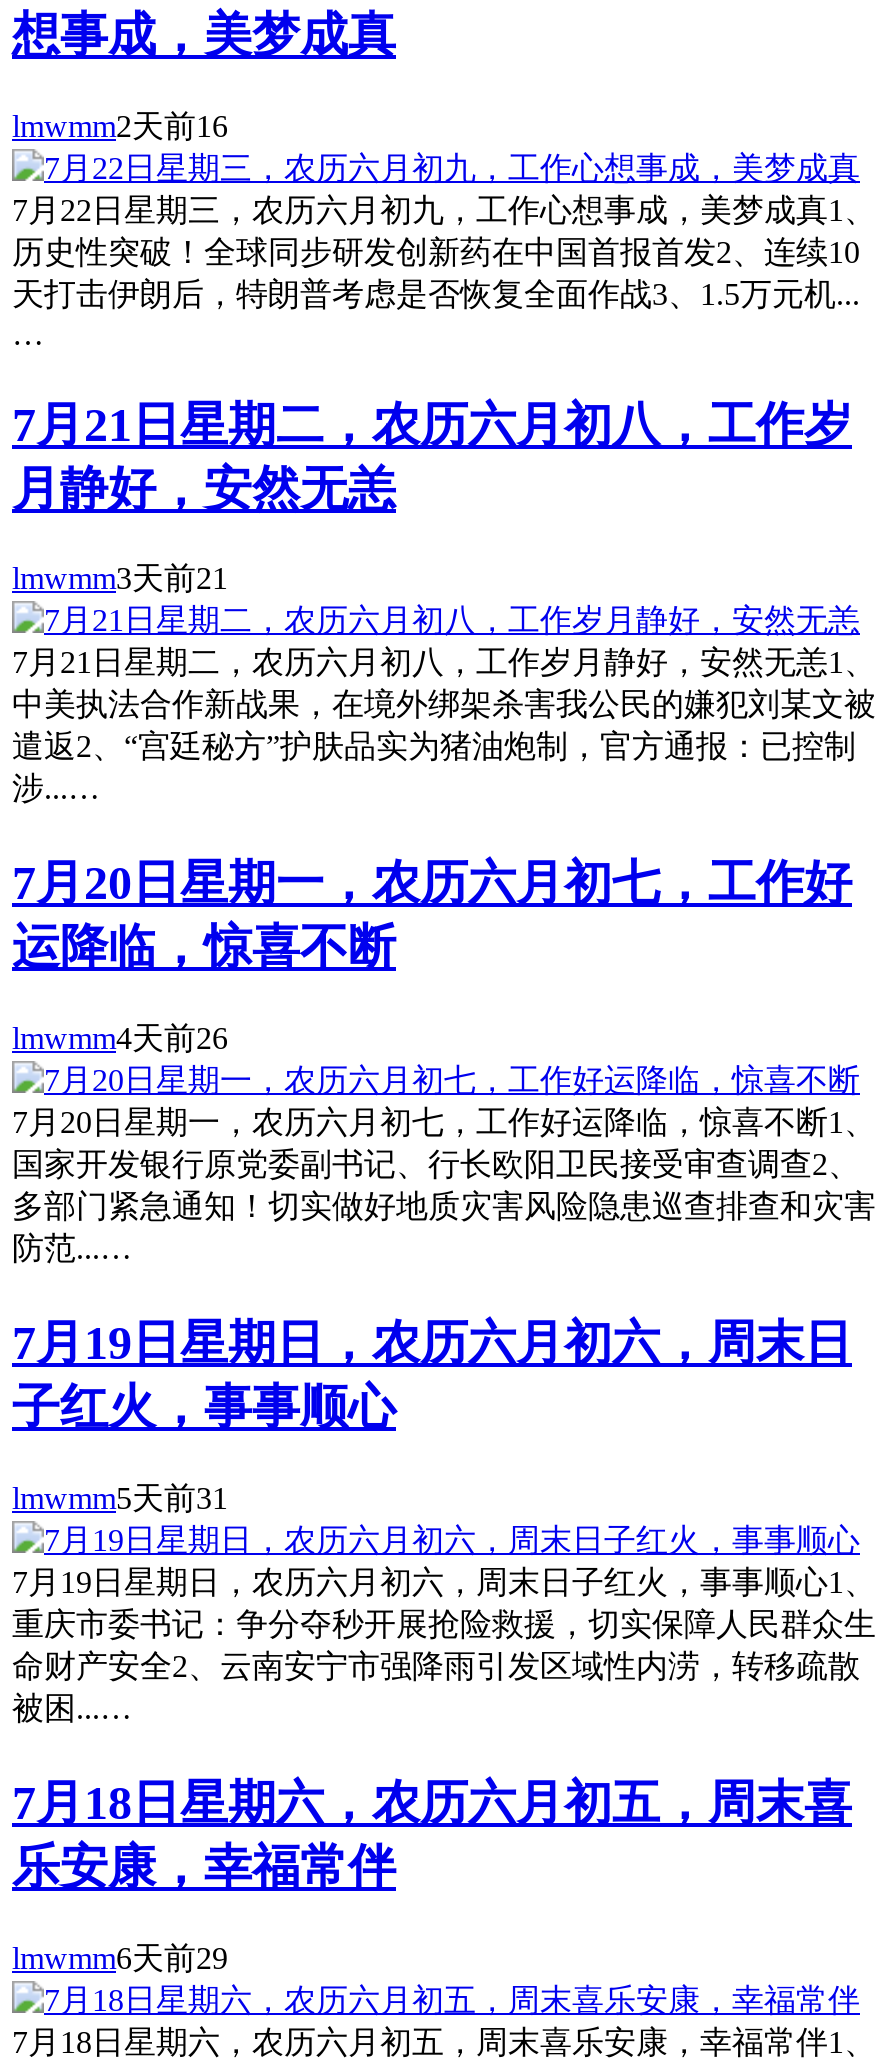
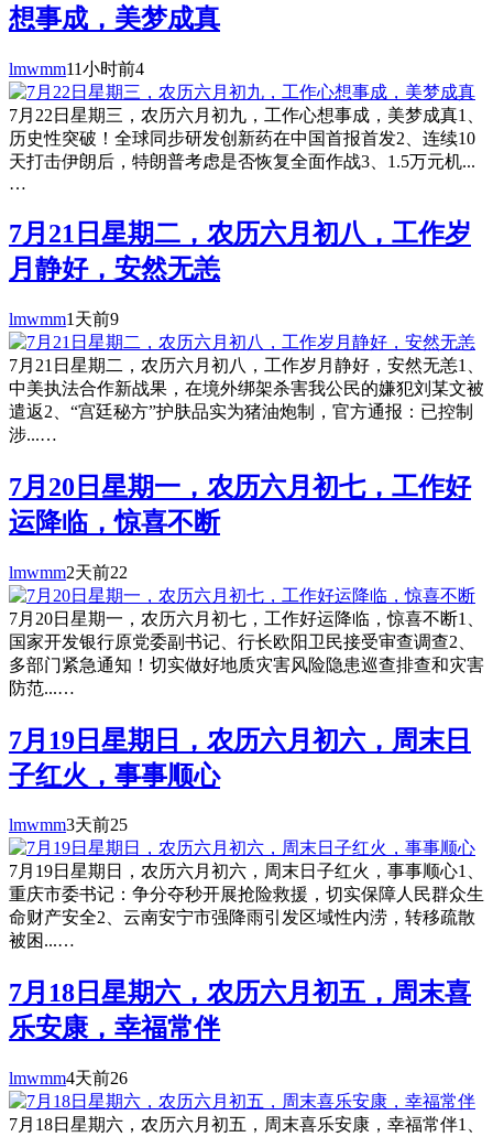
- lmwmm2天前16
+ lmwmm11小时前4

- lmwmm3天前21
+ lmwmm1天前9

- lmwmm4天前26
+ lmwmm2天前22

- lmwmm5天前31
+ lmwmm3天前25

- lmwmm6天前29
+ lmwmm4天前26
